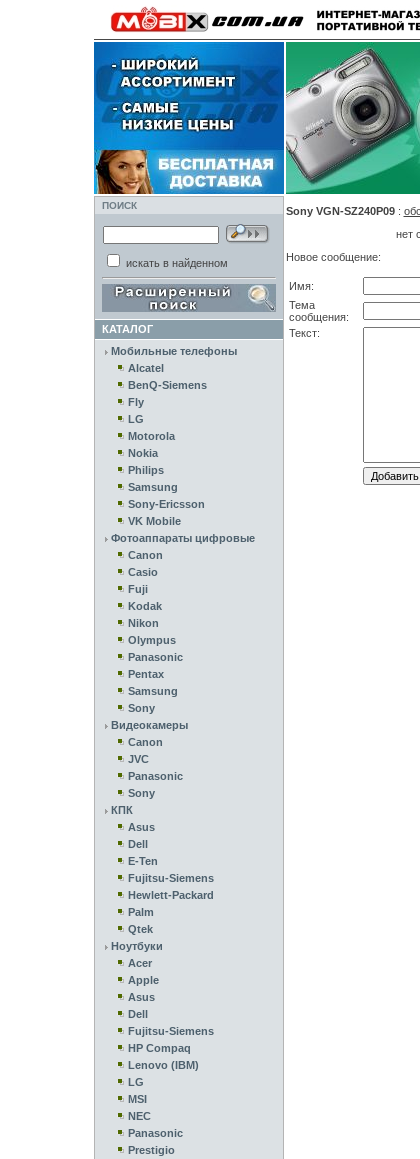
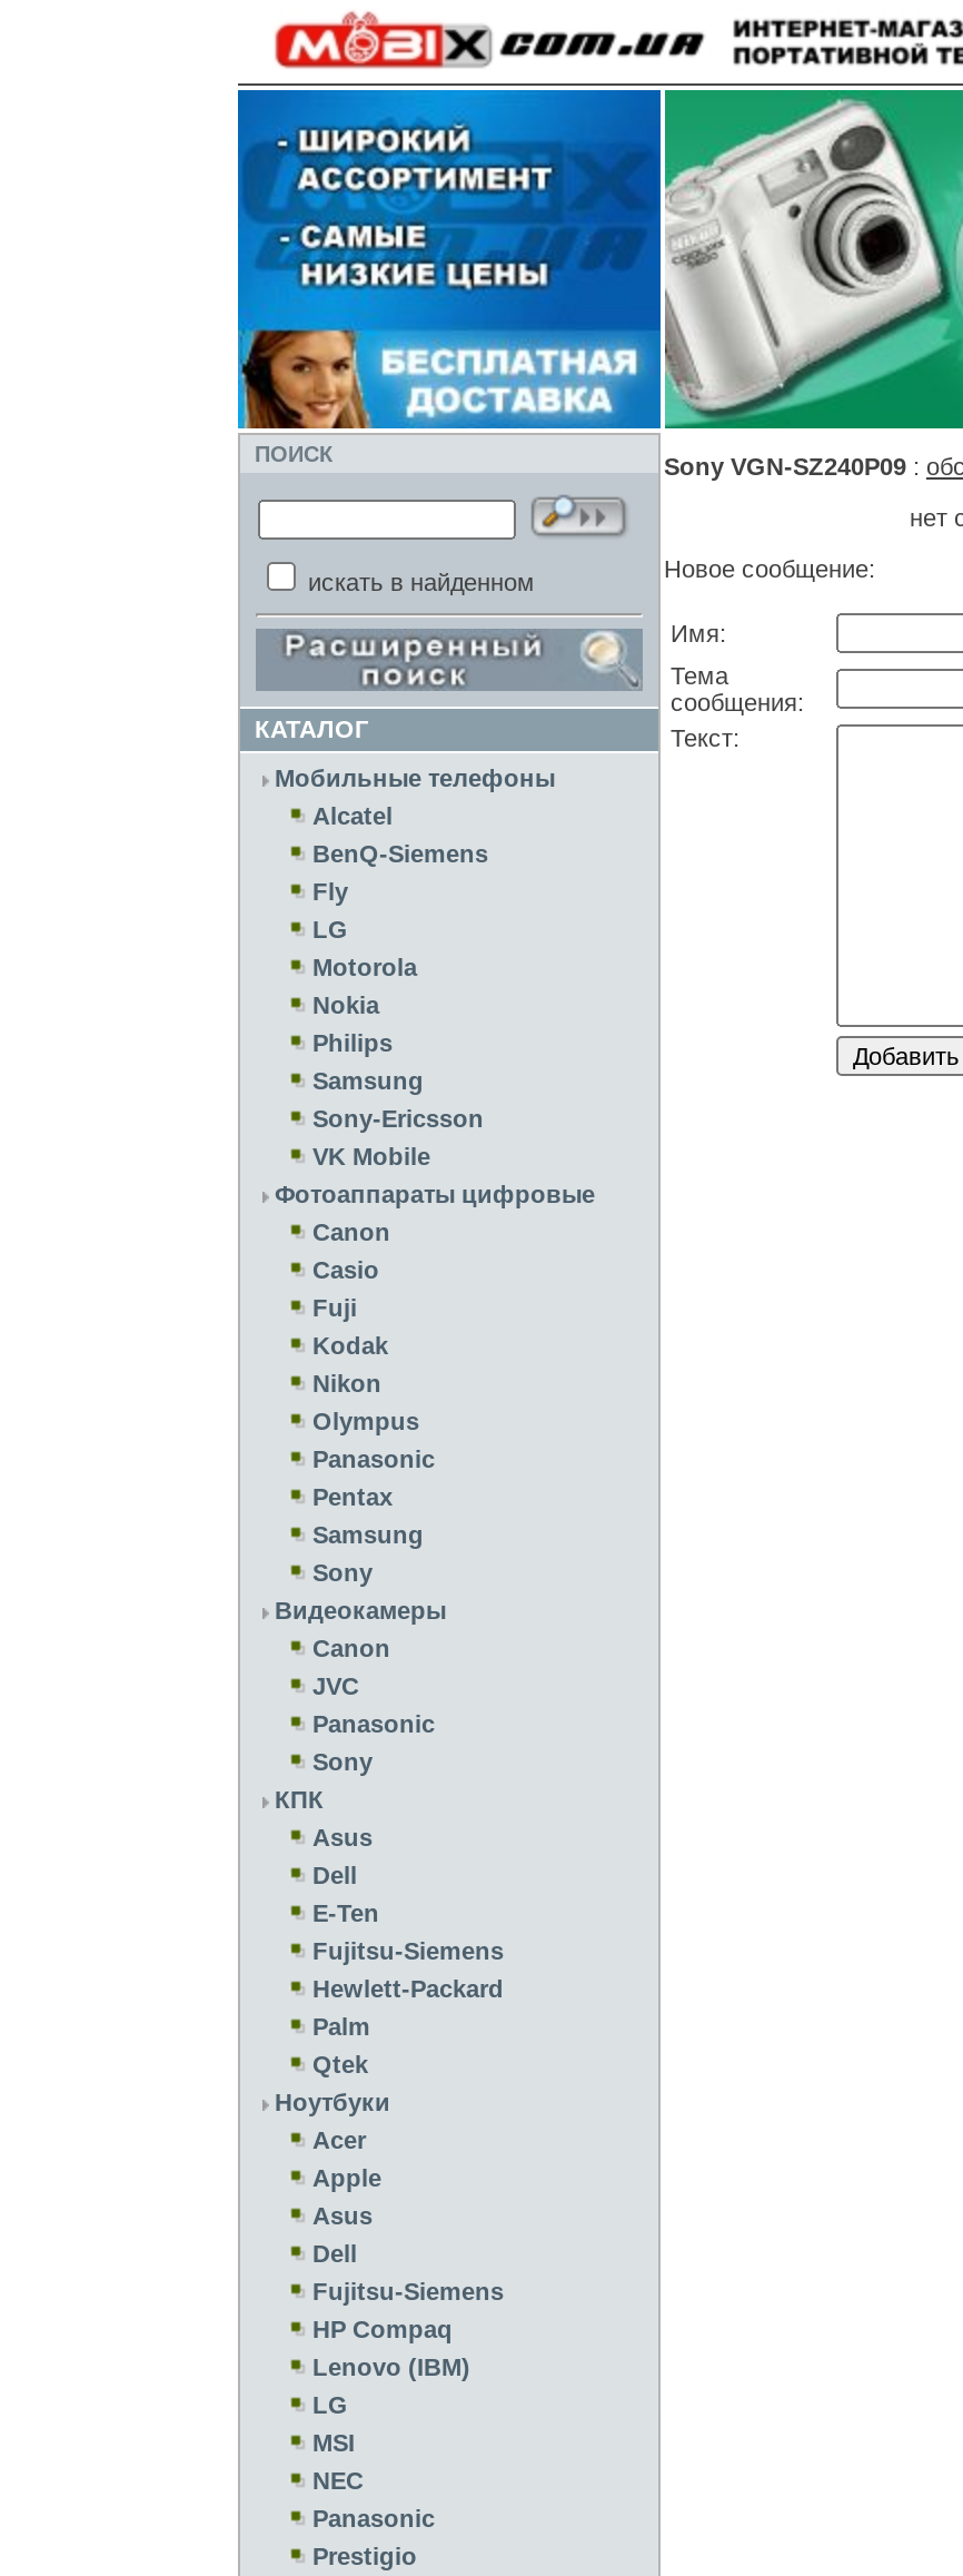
- [image]
+ [image]
